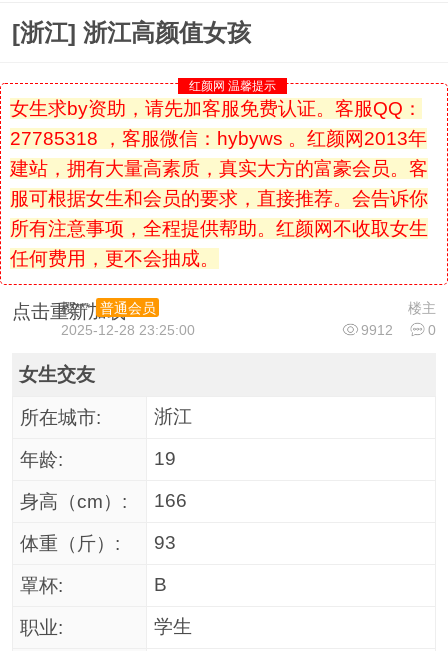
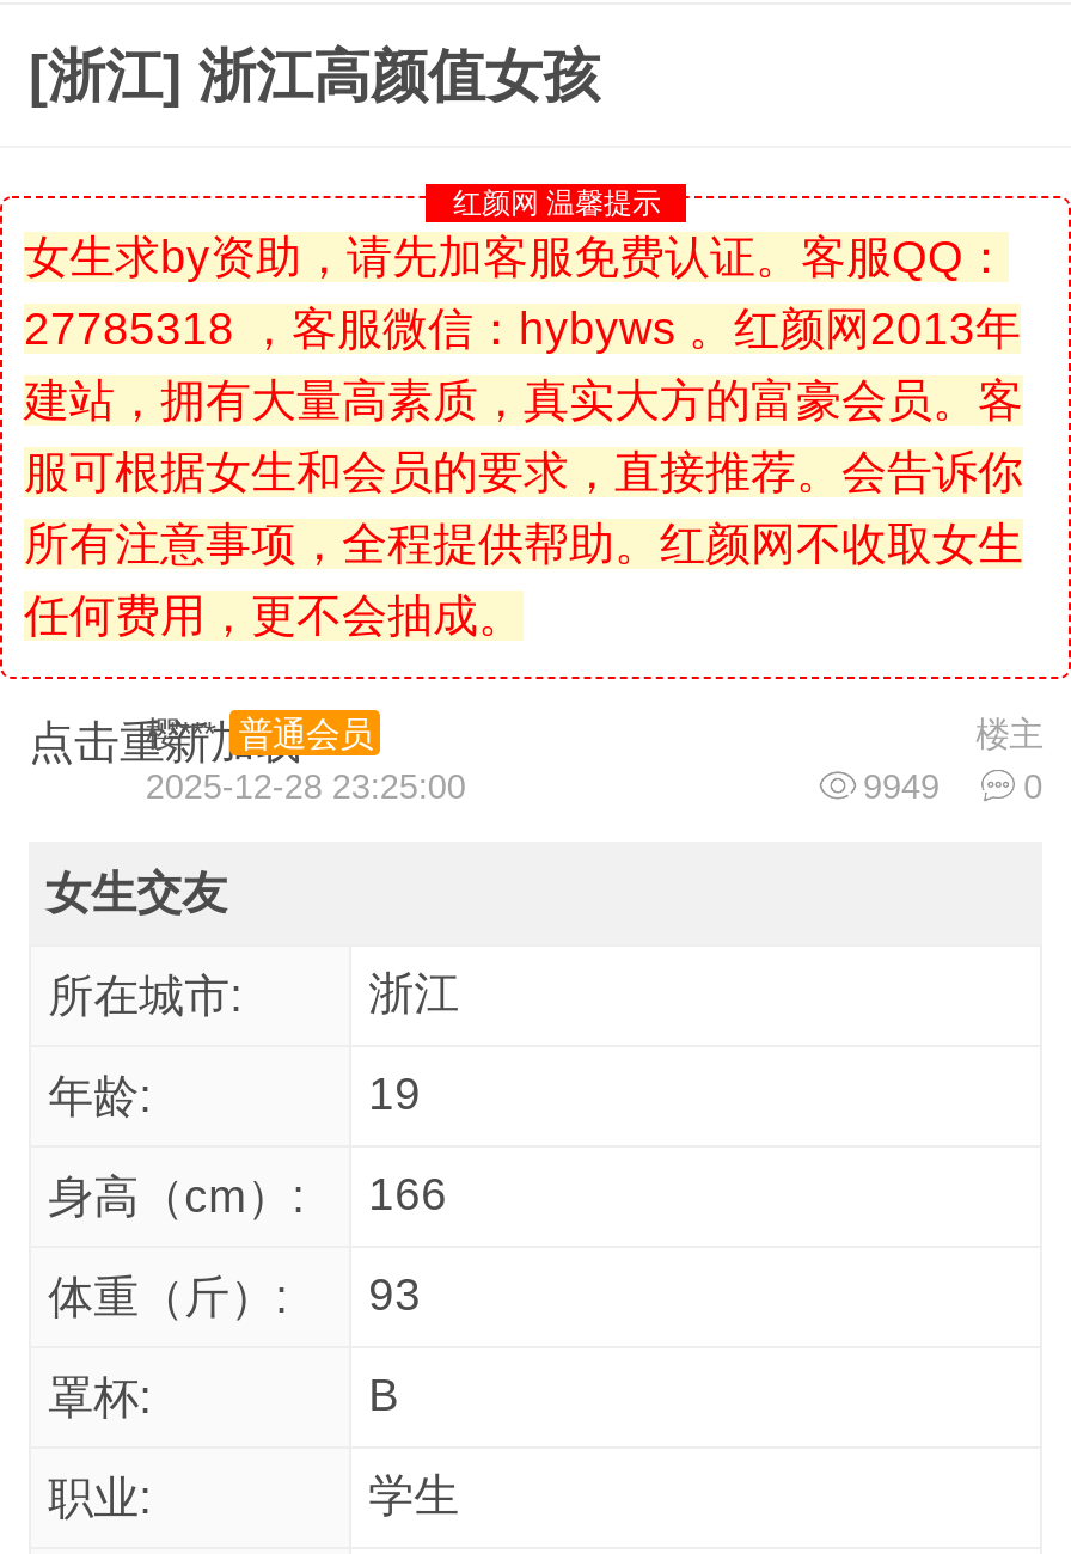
- 9912 0
+ 9949 0
